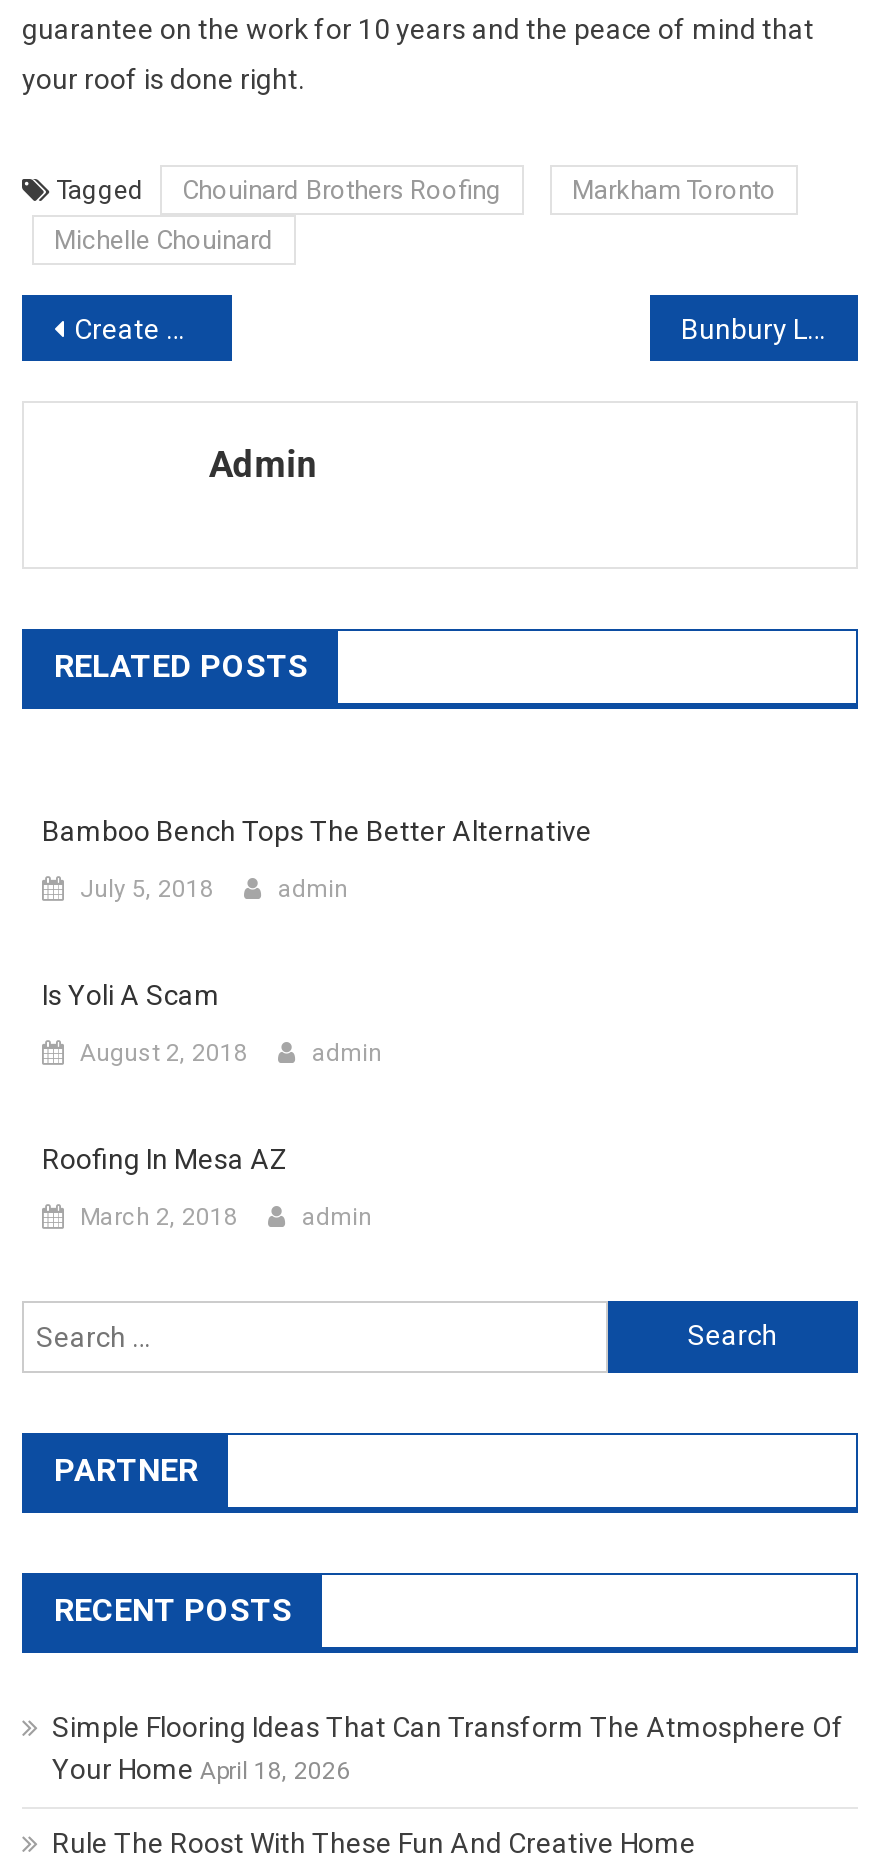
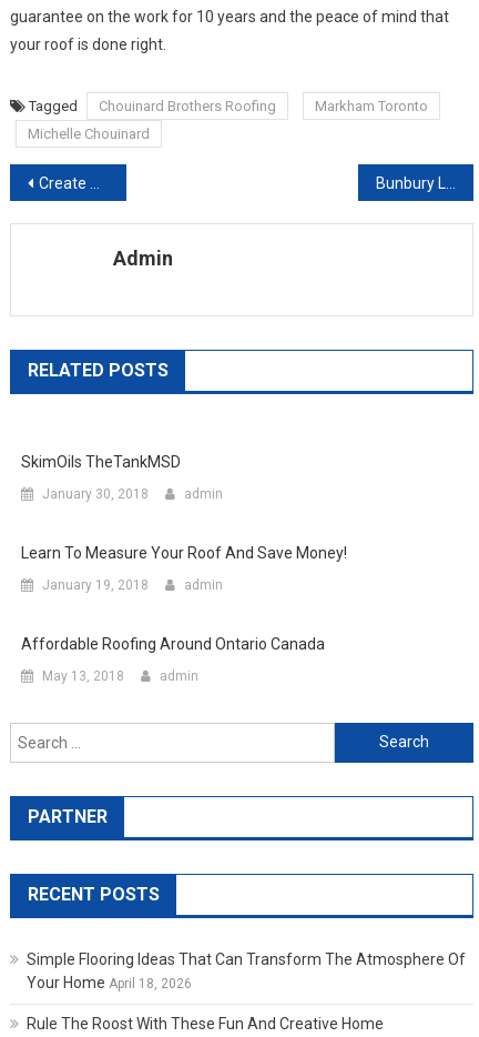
- Bamboo Bench Tops The Better Alternative
+ SkimOils TheTankMSD

- July 5, 2018
+ January 30, 2018

- Is Yoli A Scam
+ Learn To Measure Your Roof And Save Money!

- August 2, 2018
+ January 19, 2018

- Roofing In Mesa AZ
+ Affordable Roofing Around Ontario Canada

- March 2, 2018
+ May 13, 2018
